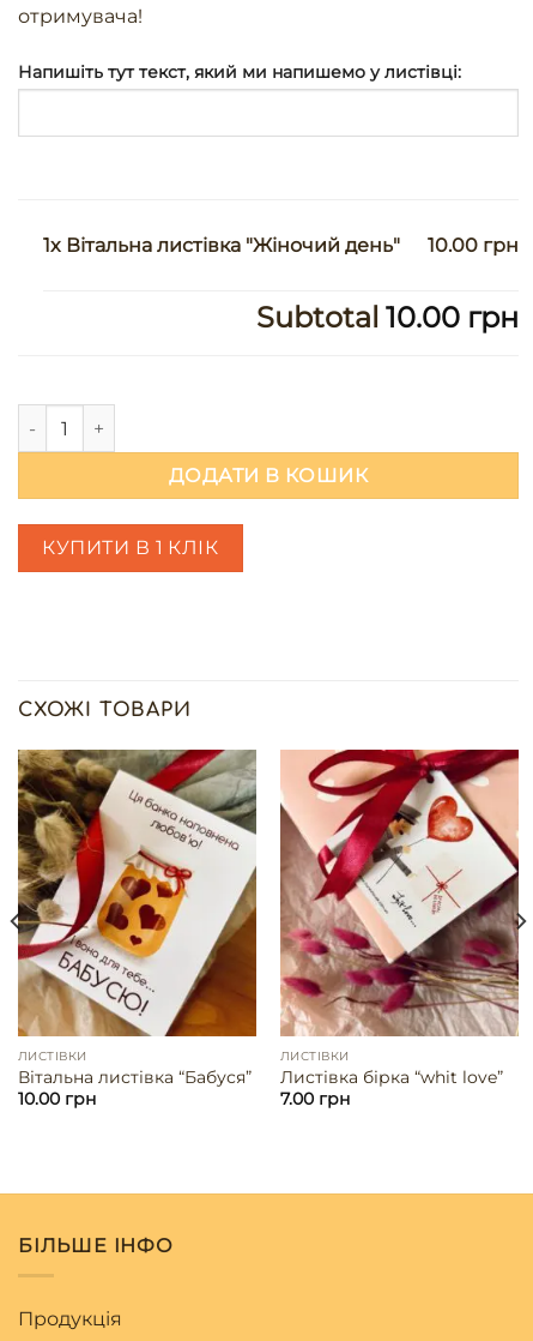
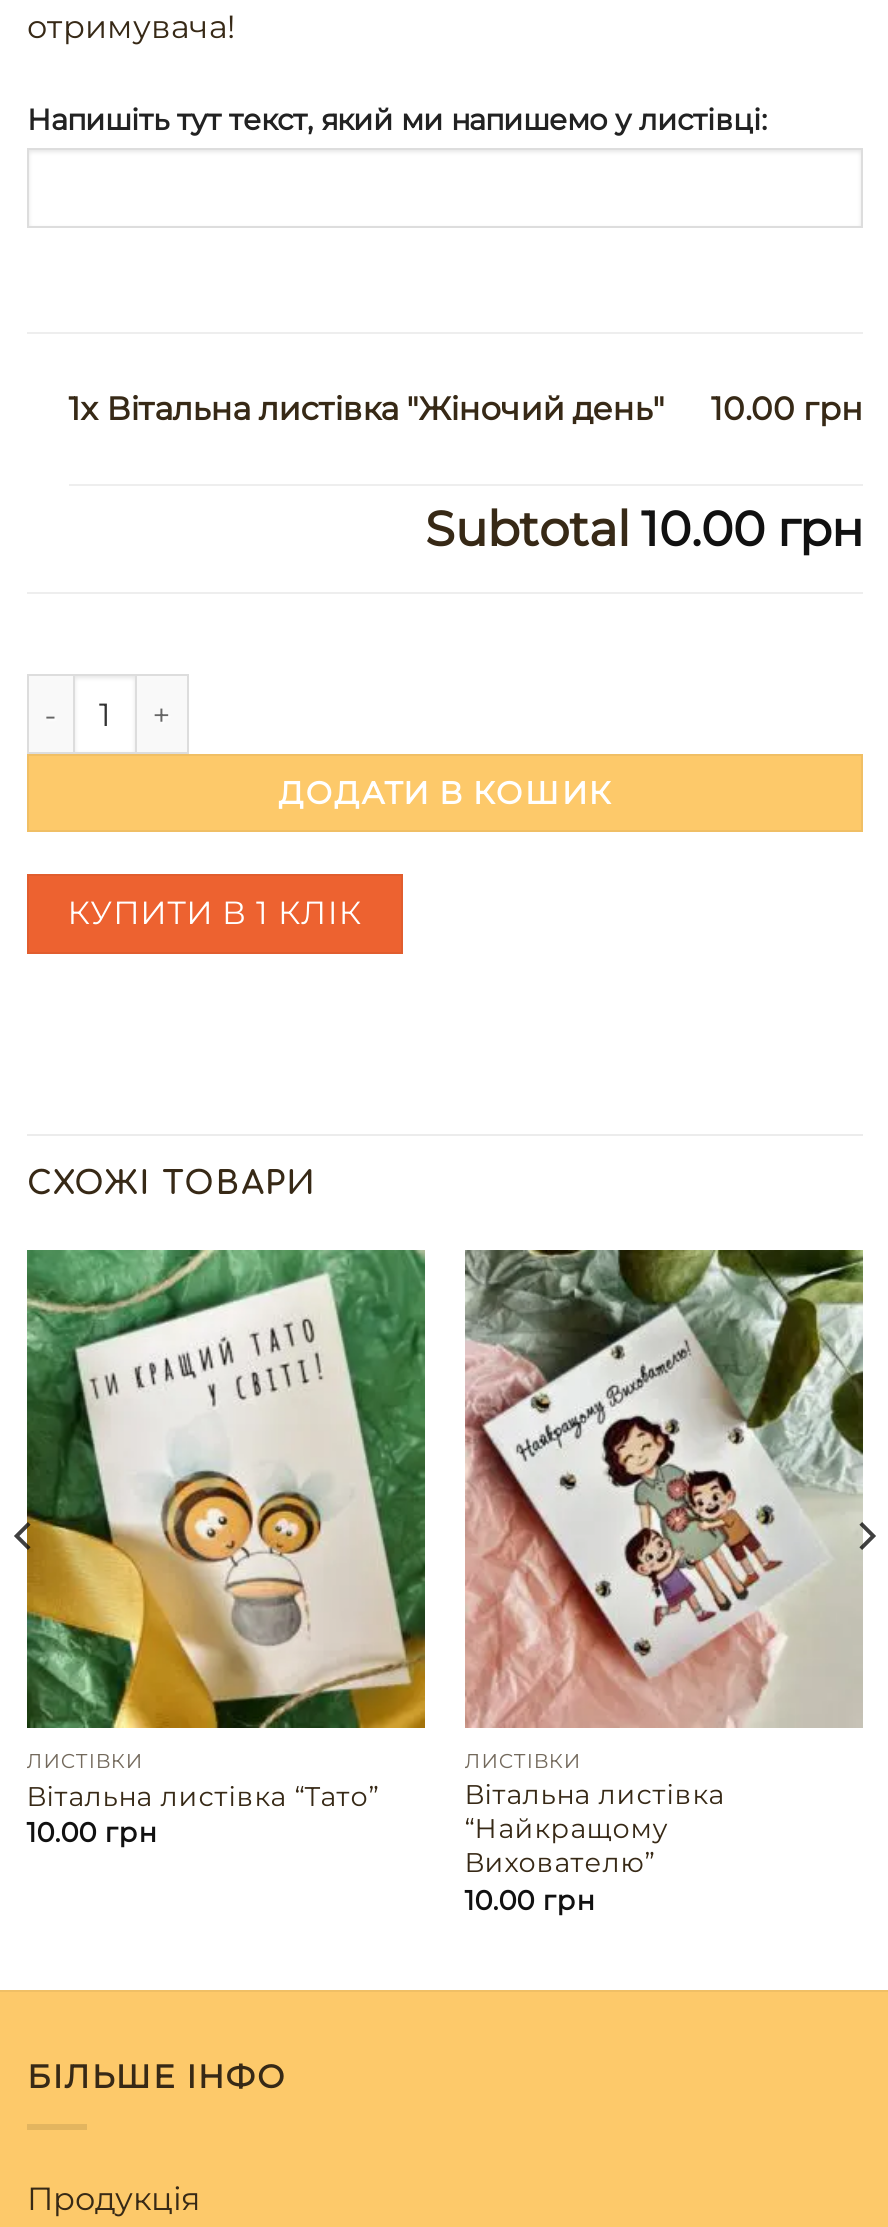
- [image]
- Вітальна листівка “Бабуся”
+ [image]
+ Вітальна листівка “Тато”

- [image]
- Листівка бірка “whit love”
- 7.00 грн
+ [image]
+ Вітальна листівка
+ “Найкращому
+ Вихователю”
+ 10.00 грн
